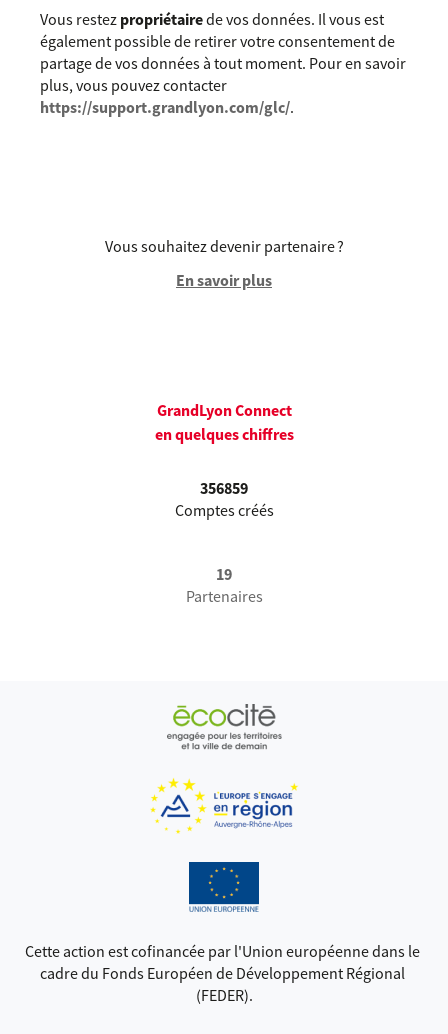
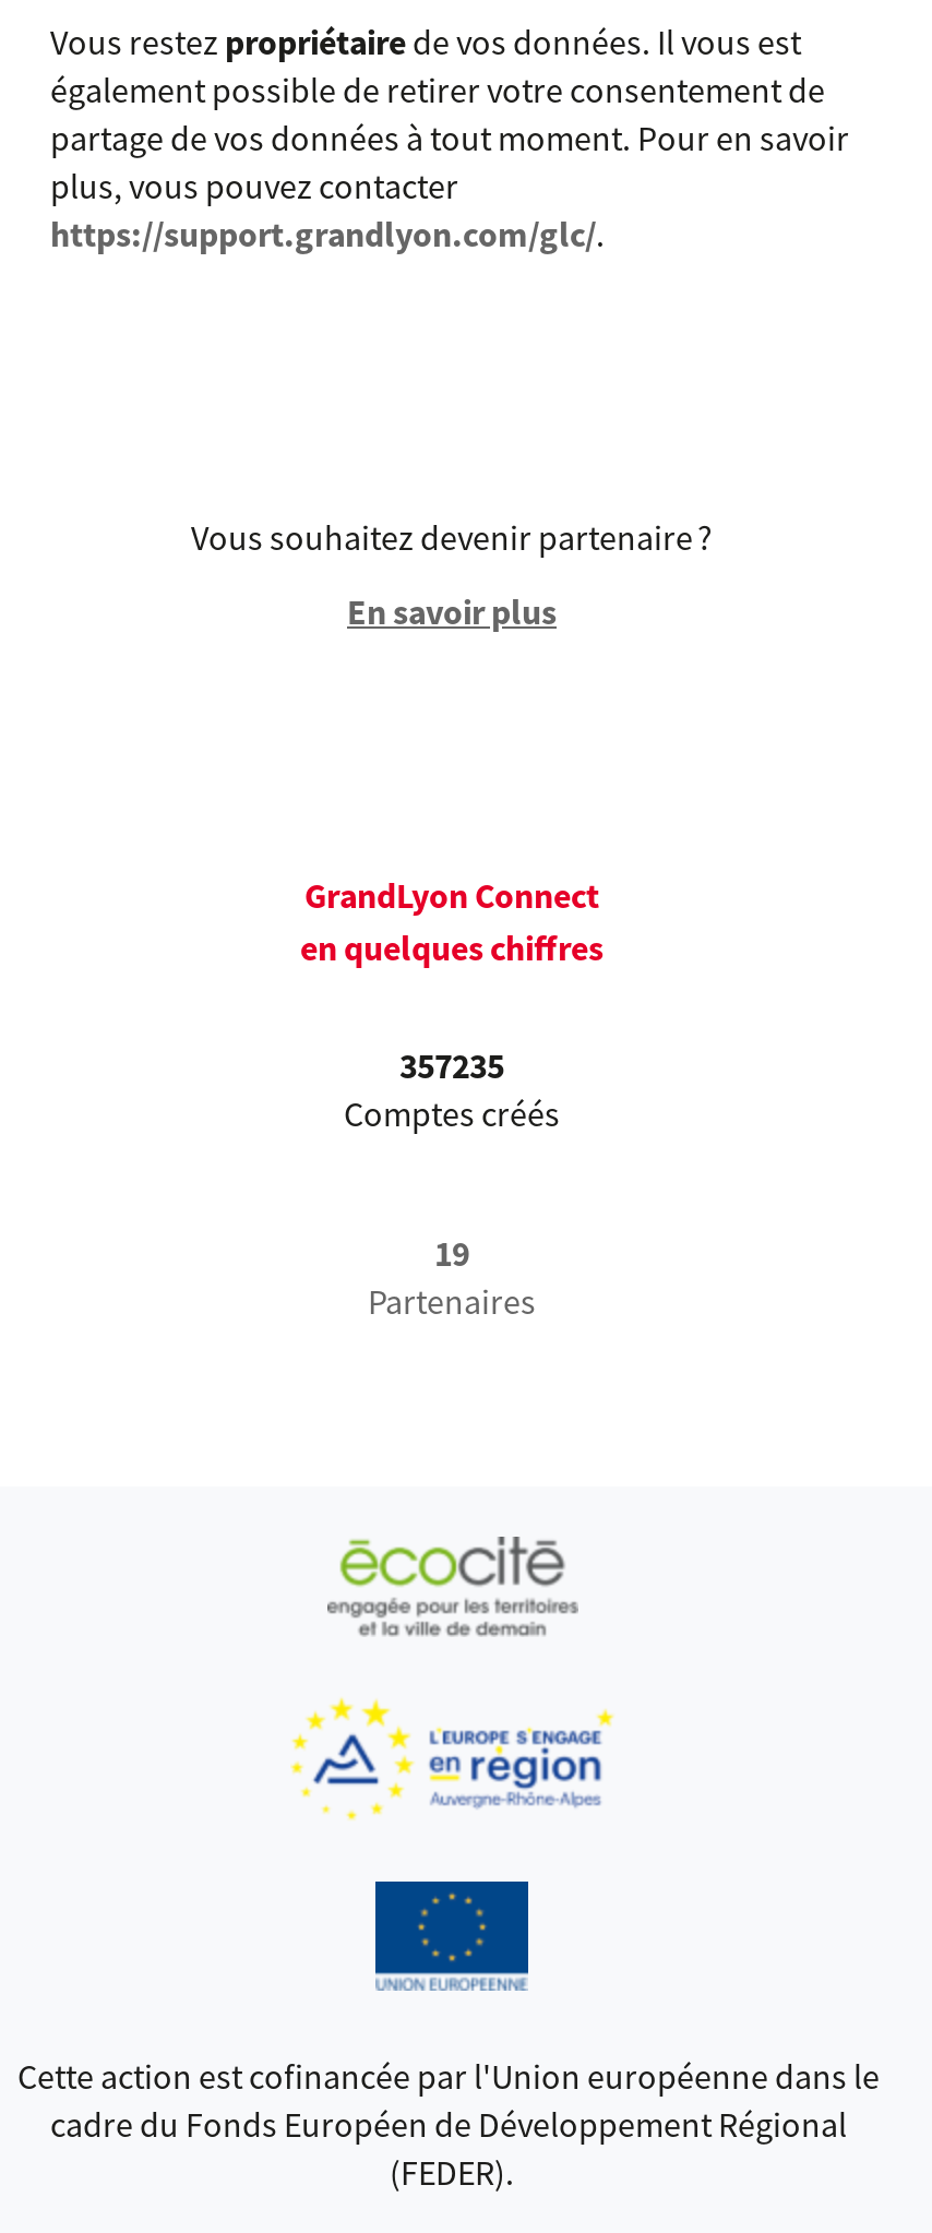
- 356859
+ 357235
